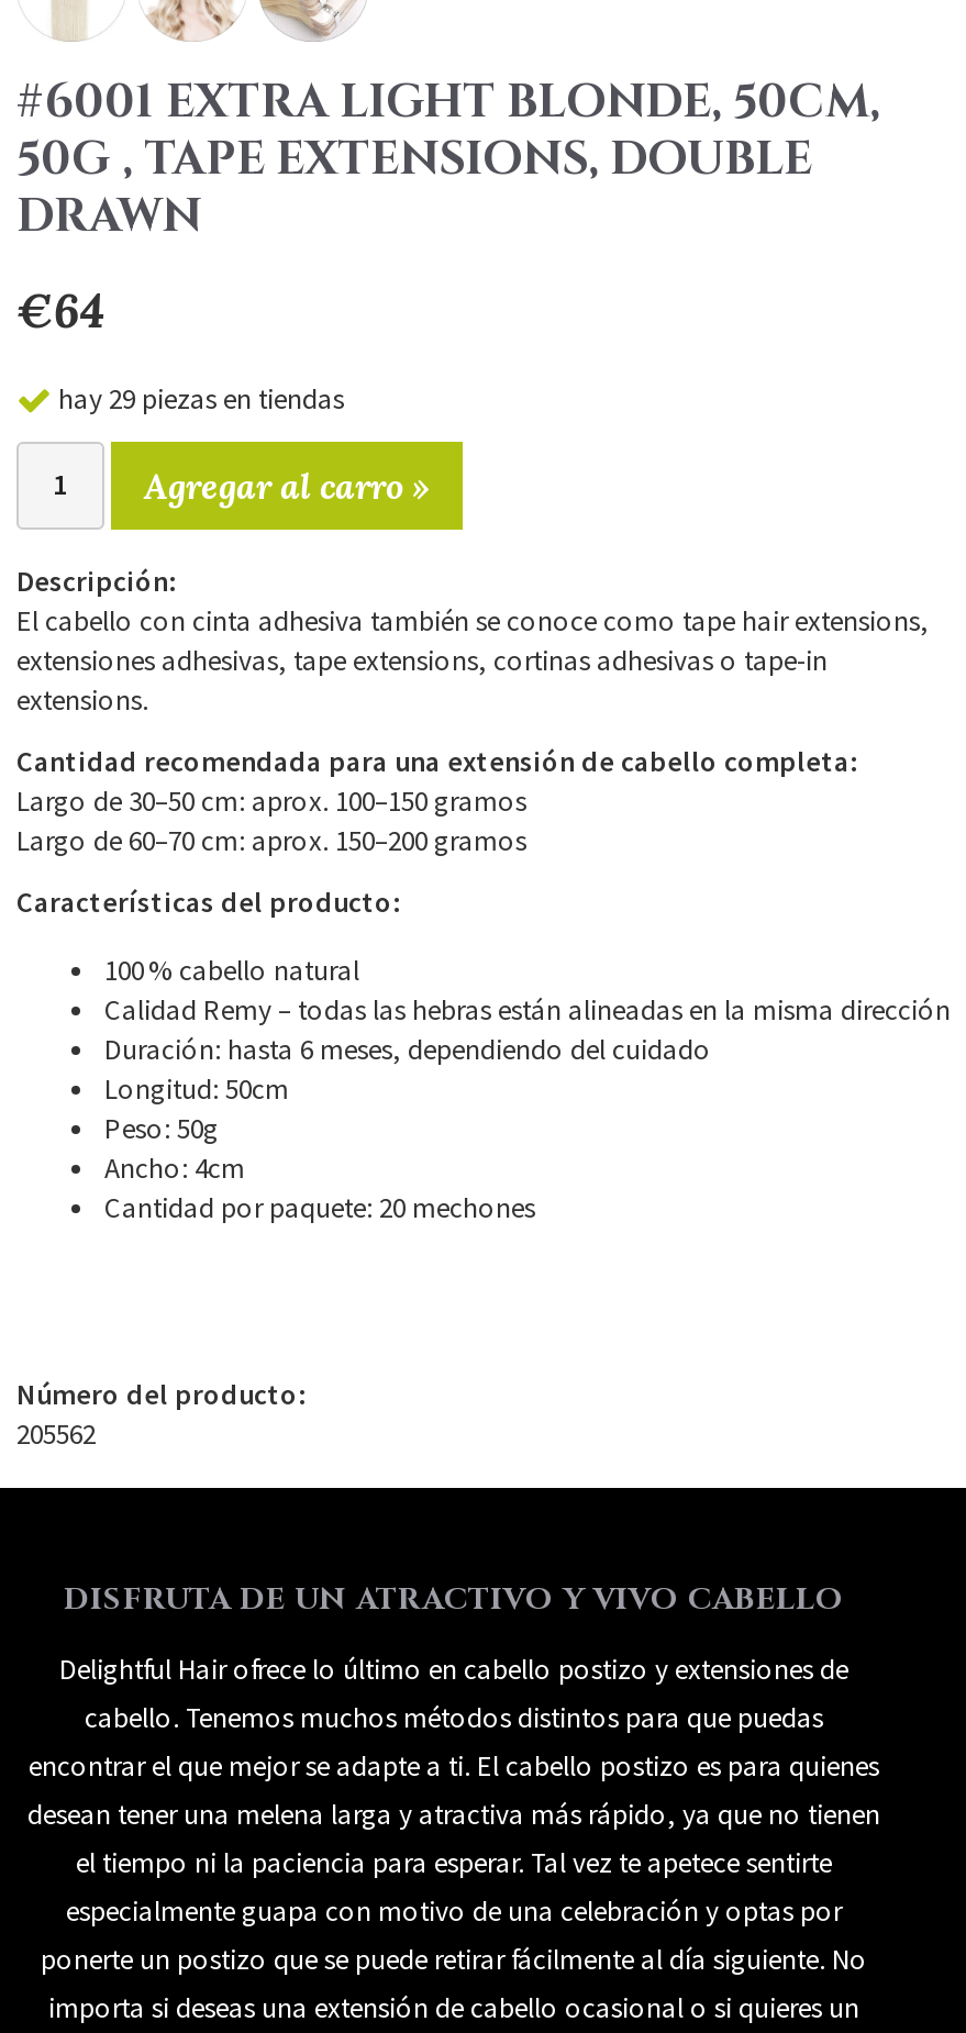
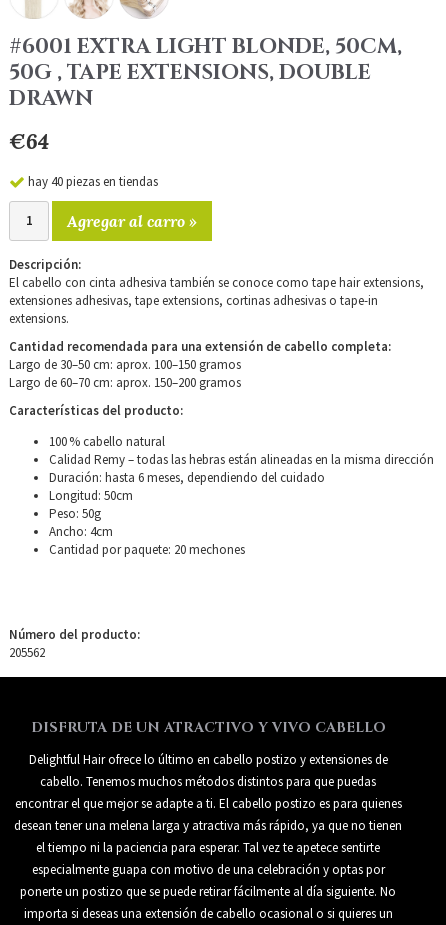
- hay 29 piezas en tiendas
+ hay 40 piezas en tiendas
